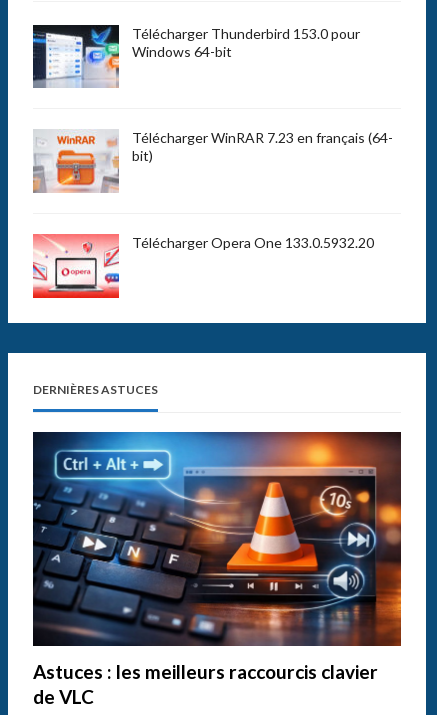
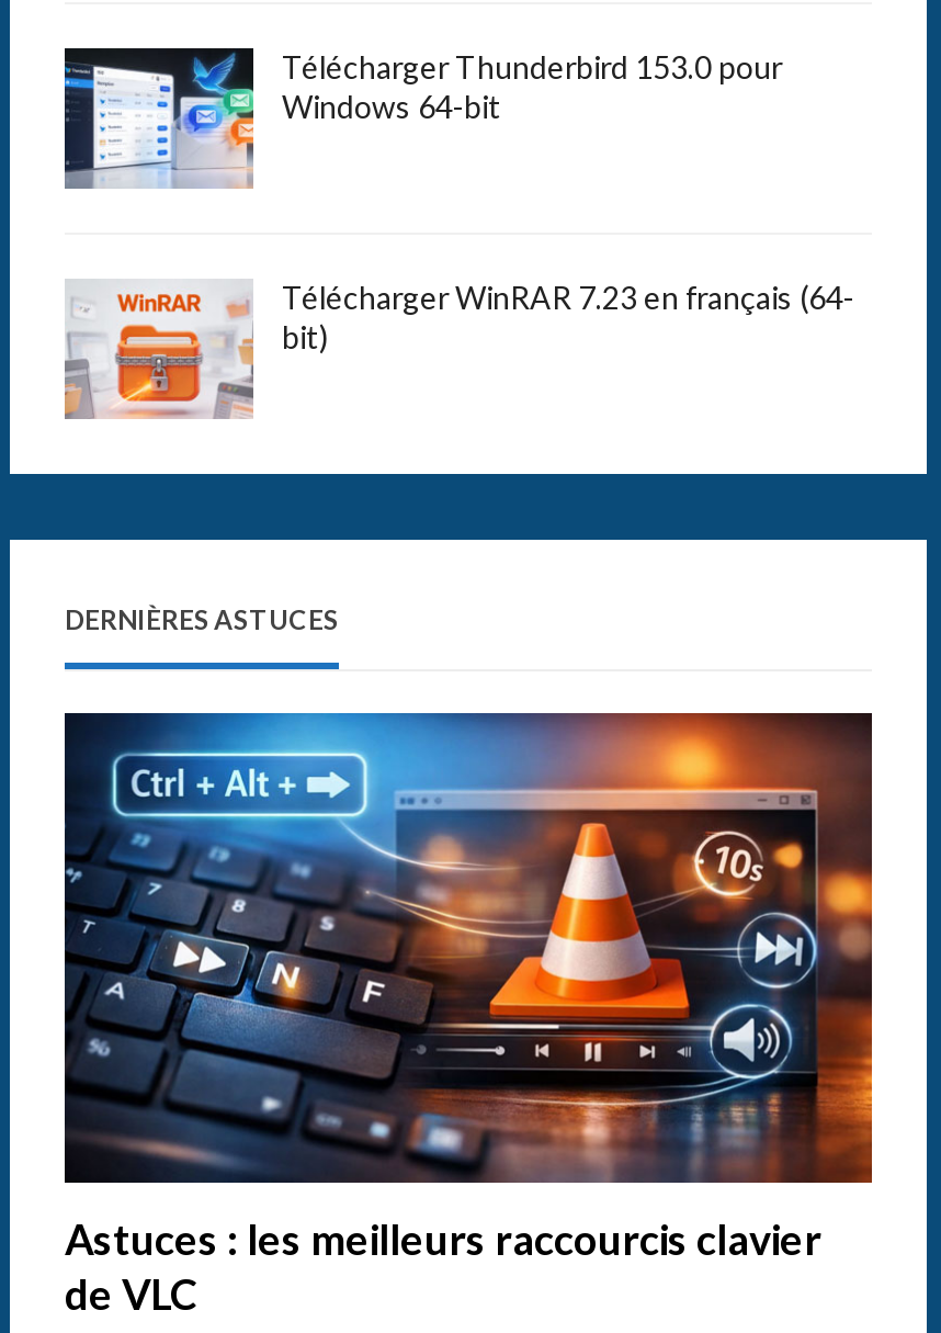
- [image]
- Télécharger Opera One 133.0.5932.20
